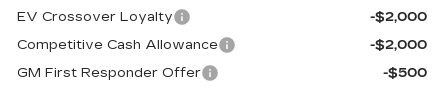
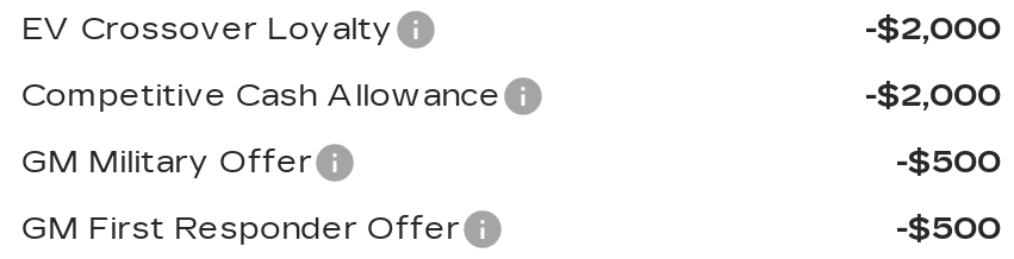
+ GM Military Offer
+ -$500
